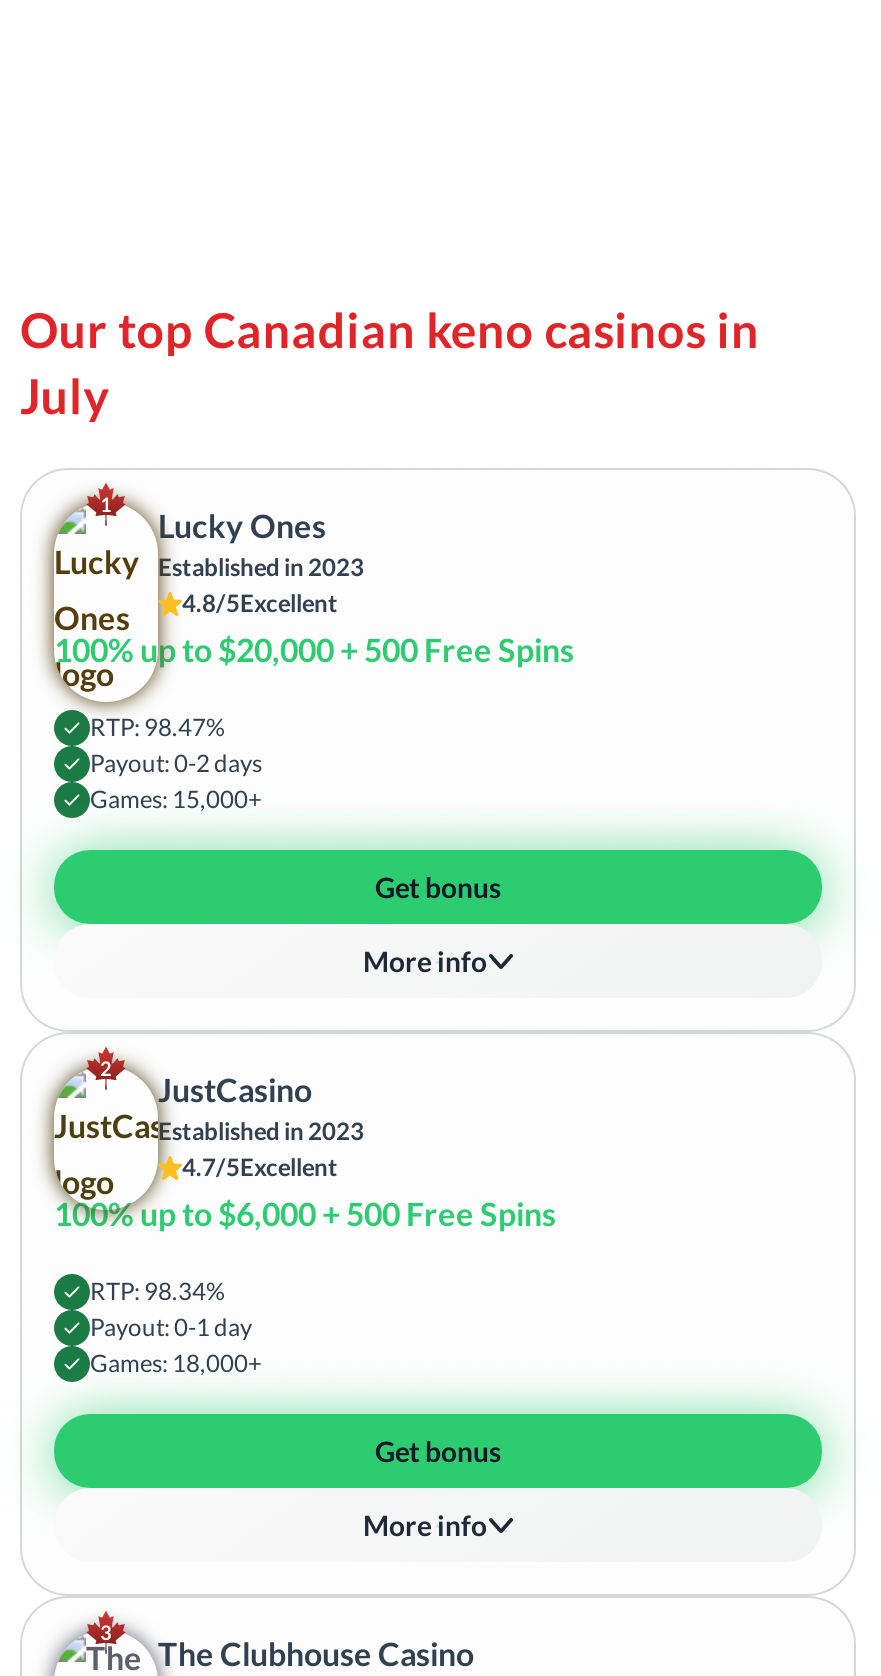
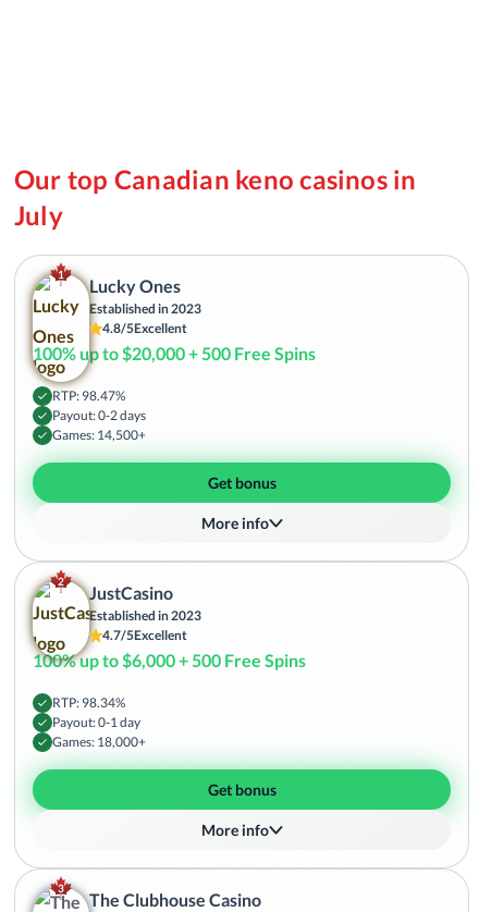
- Games: 15,000+
+ Games: 14,500+
